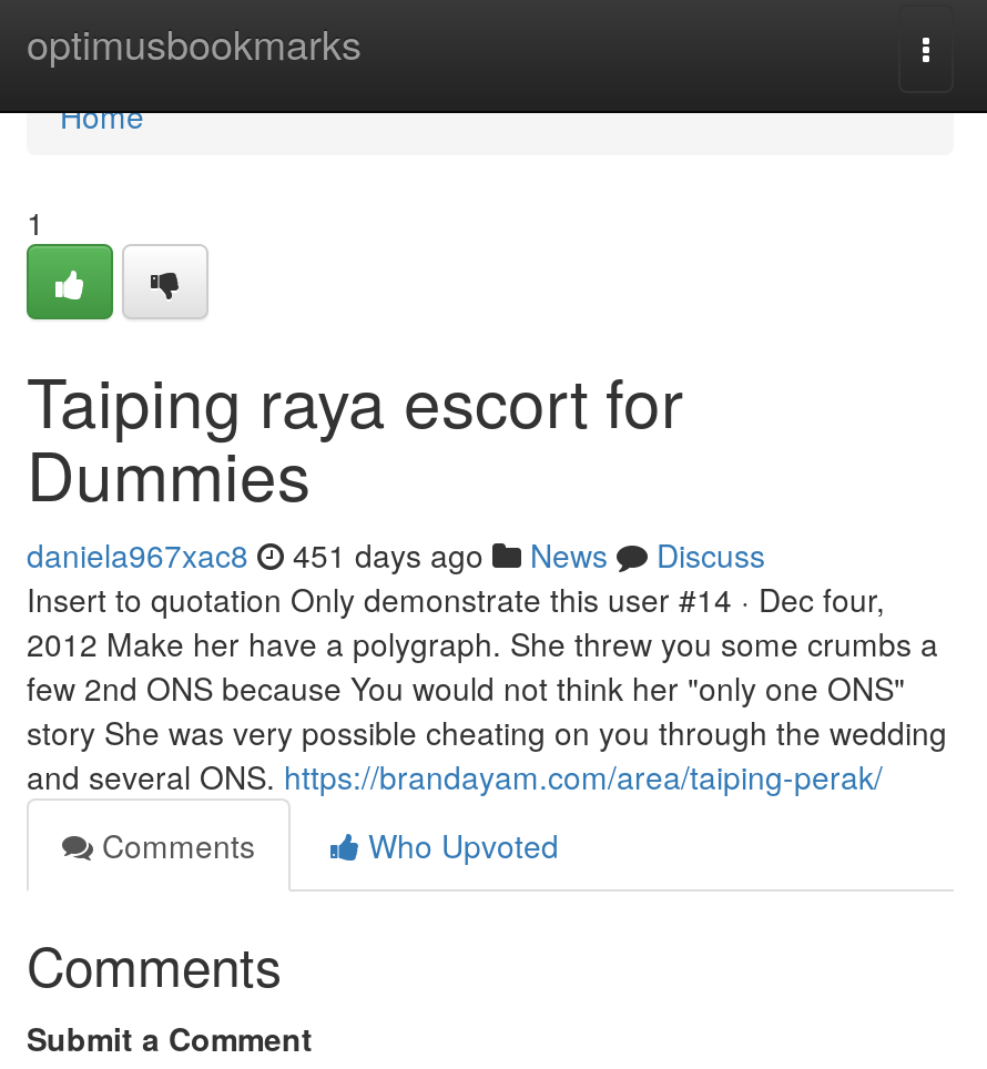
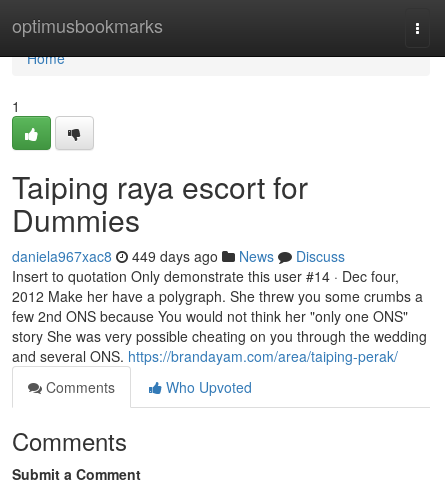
- daniela967xac8 451 days ago News Discuss
+ daniela967xac8 449 days ago News Discuss
